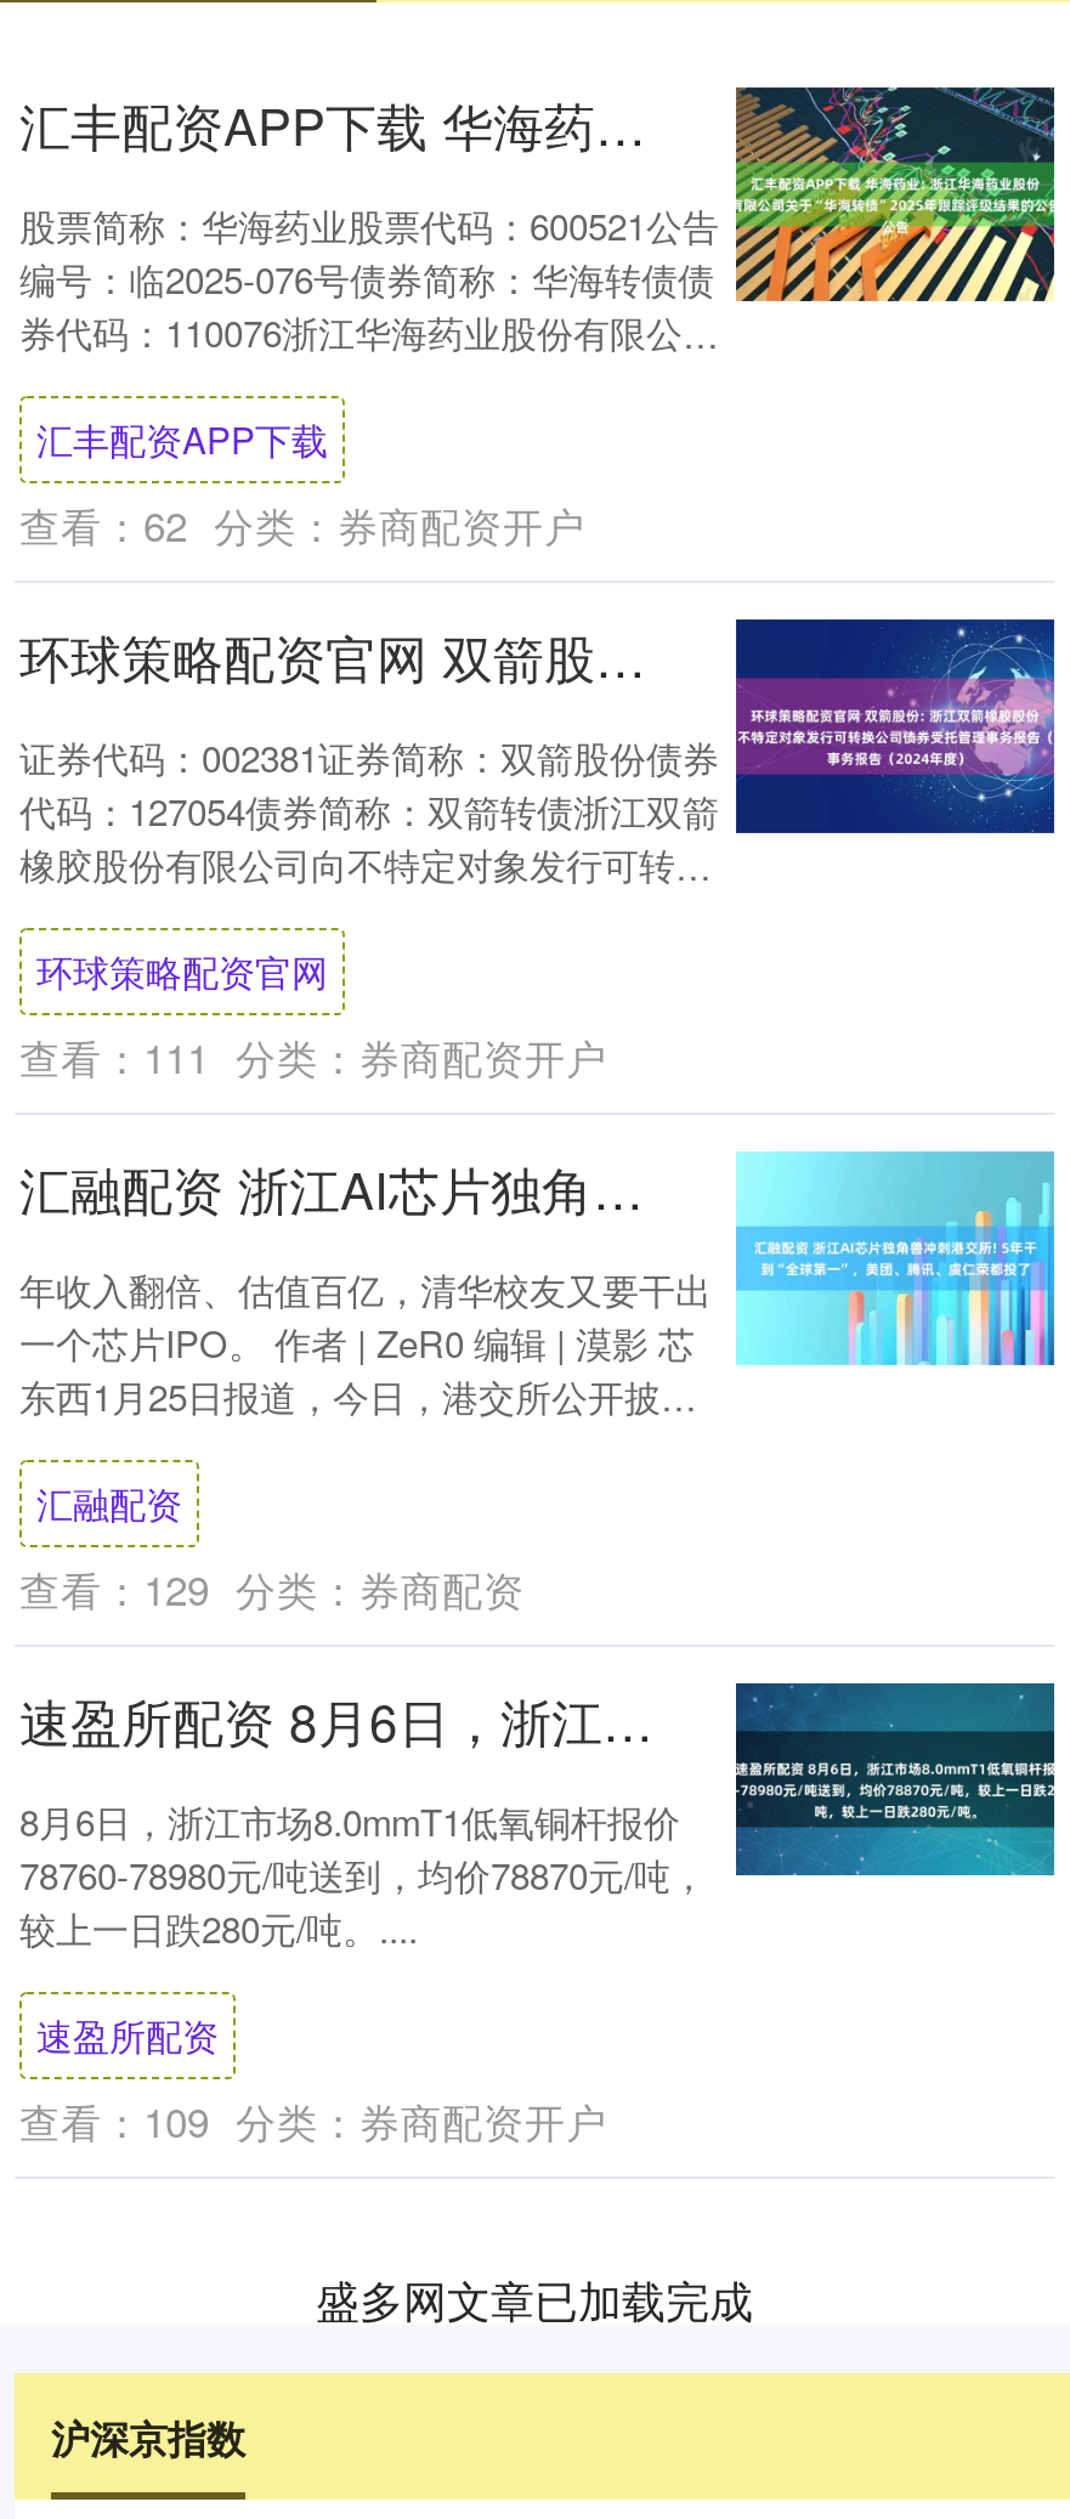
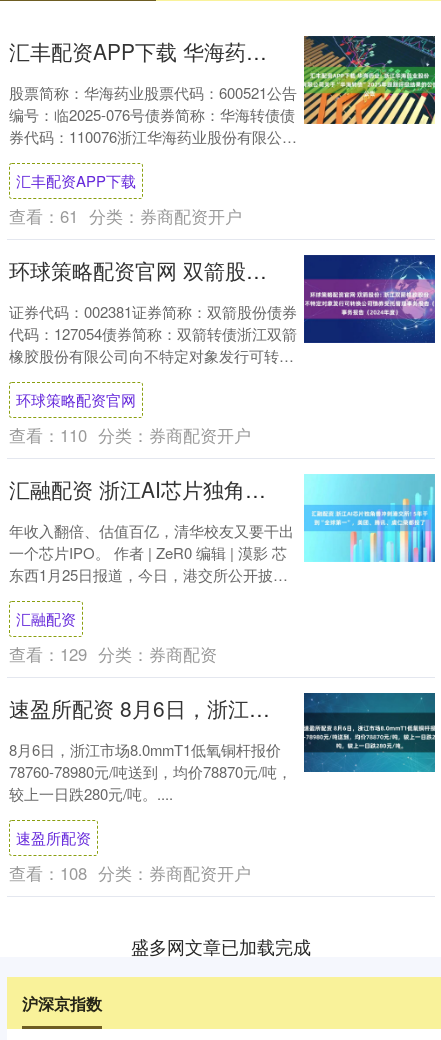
- 查看：62 分类：券商配资开户
+ 查看：61 分类：券商配资开户

- 查看：111 分类：券商配资开户
+ 查看：110 分类：券商配资开户

- 查看：109 分类：券商配资开户
+ 查看：108 分类：券商配资开户
